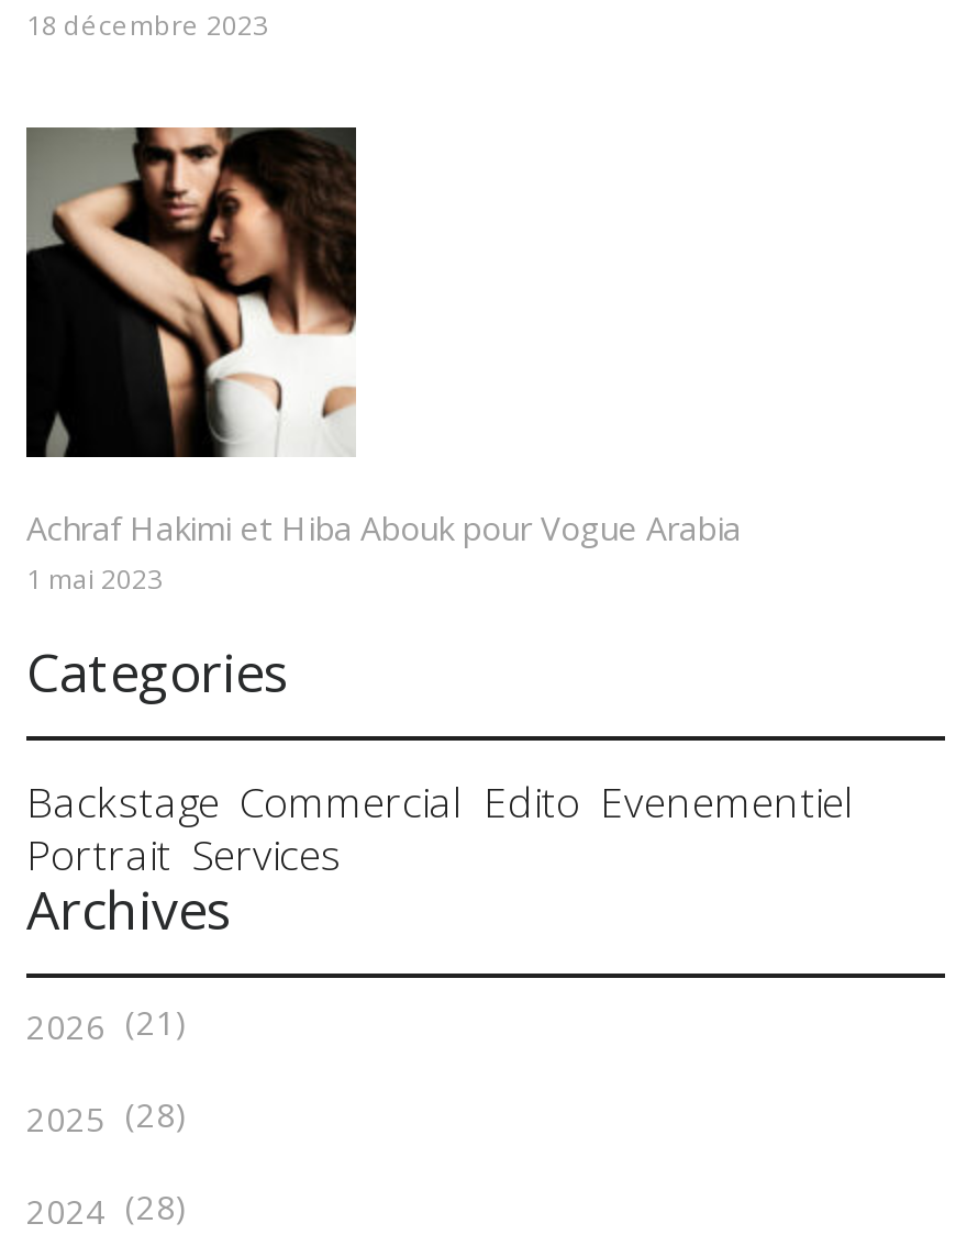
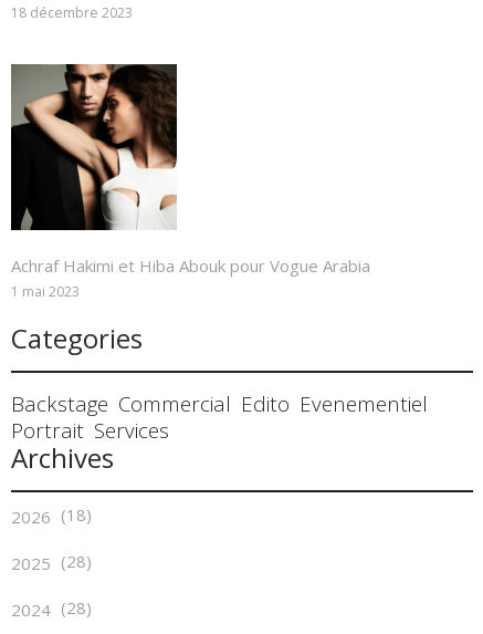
- 2026 (21)
+ 2026 (18)
